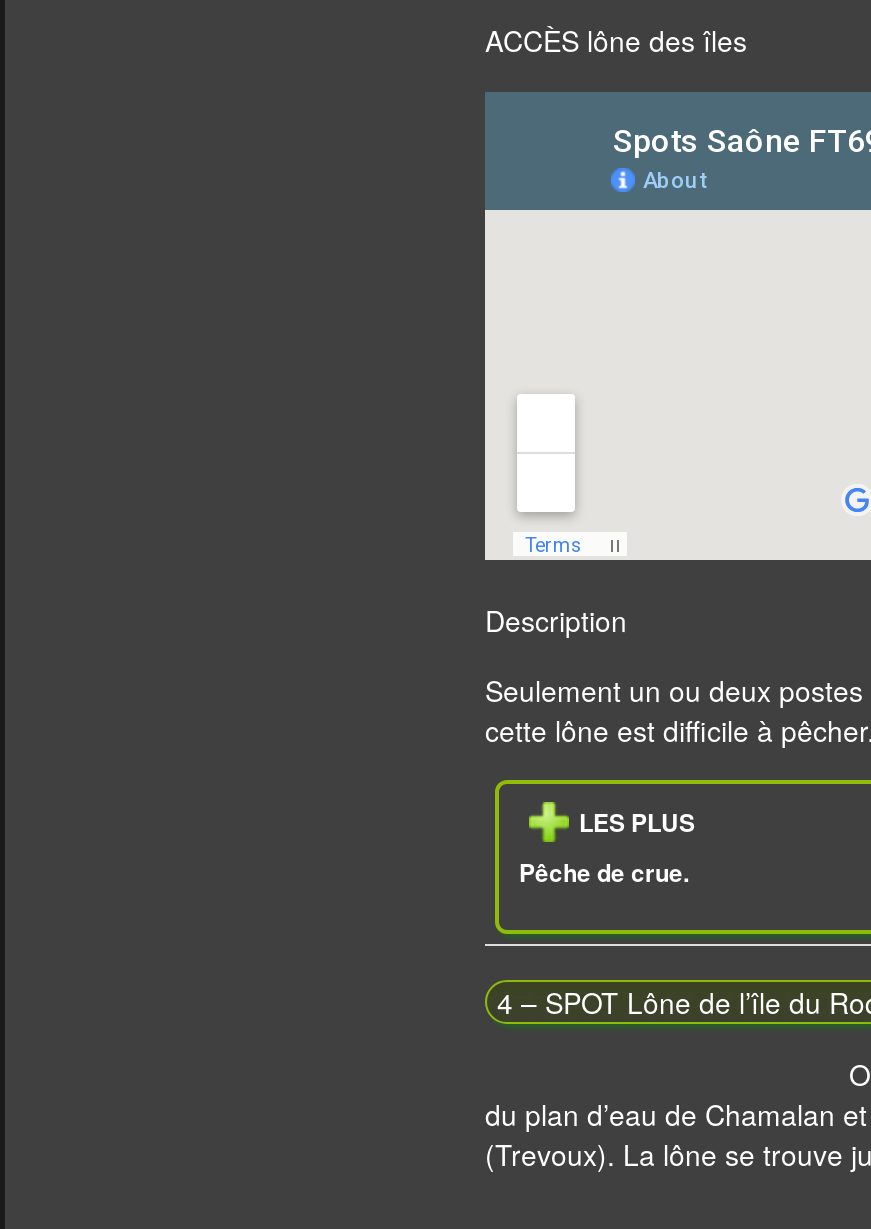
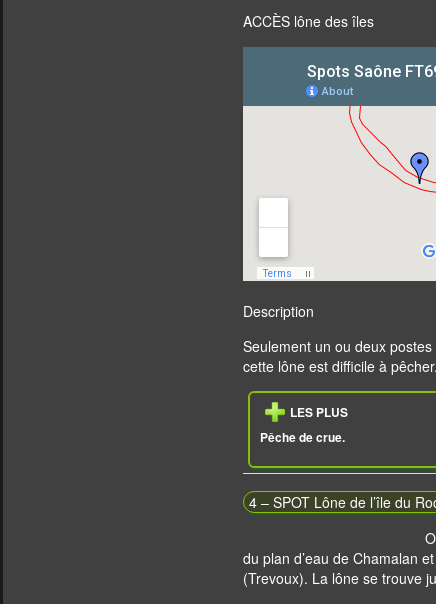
+ [image]
